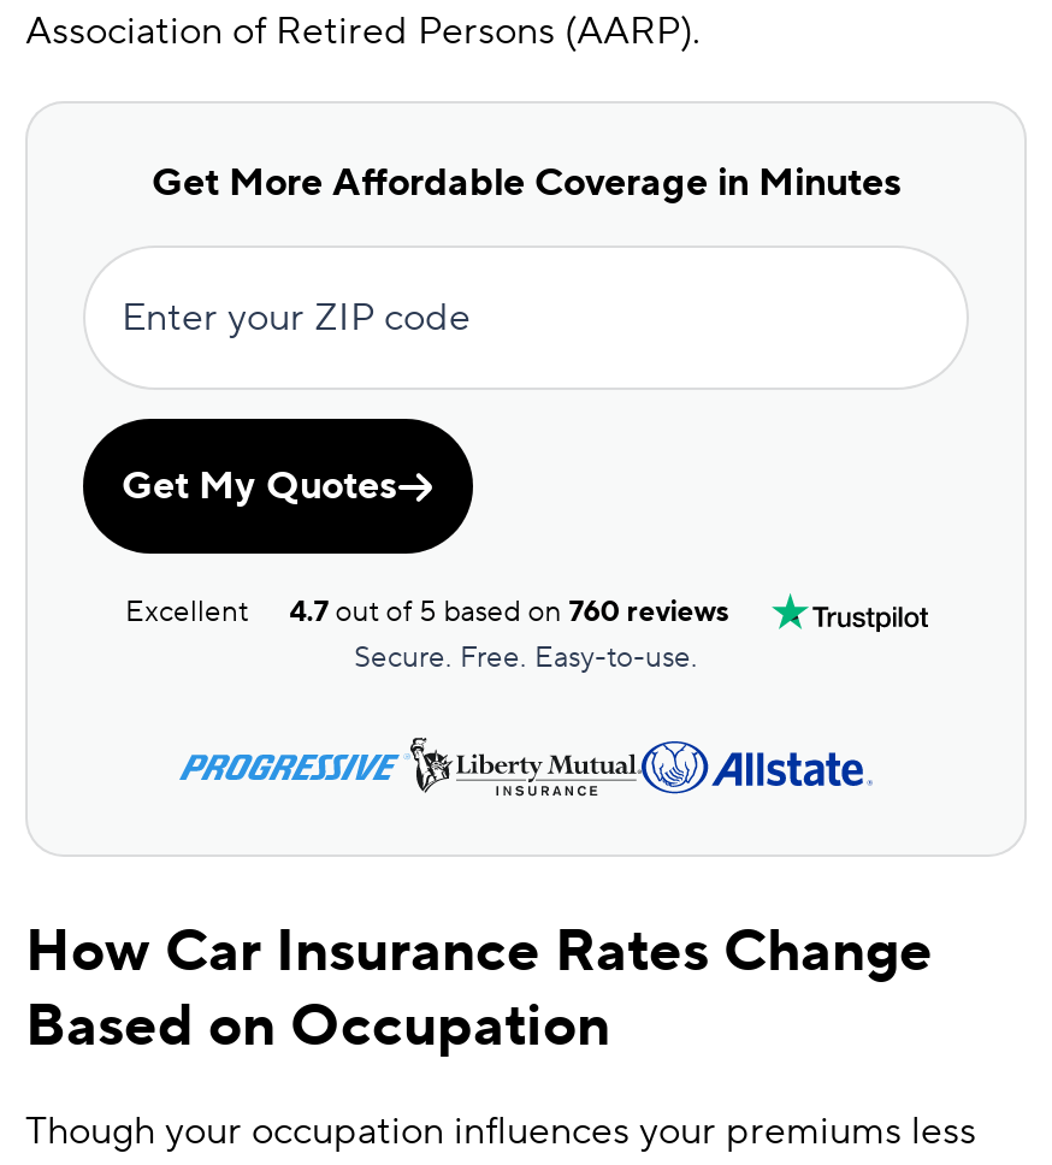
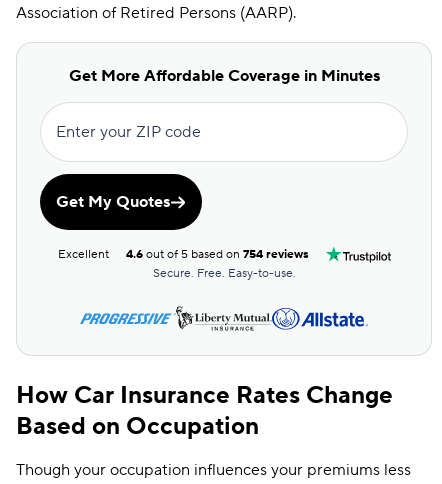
- 4.7 out of 5 based on 760 reviews
+ 4.6 out of 5 based on 754 reviews
